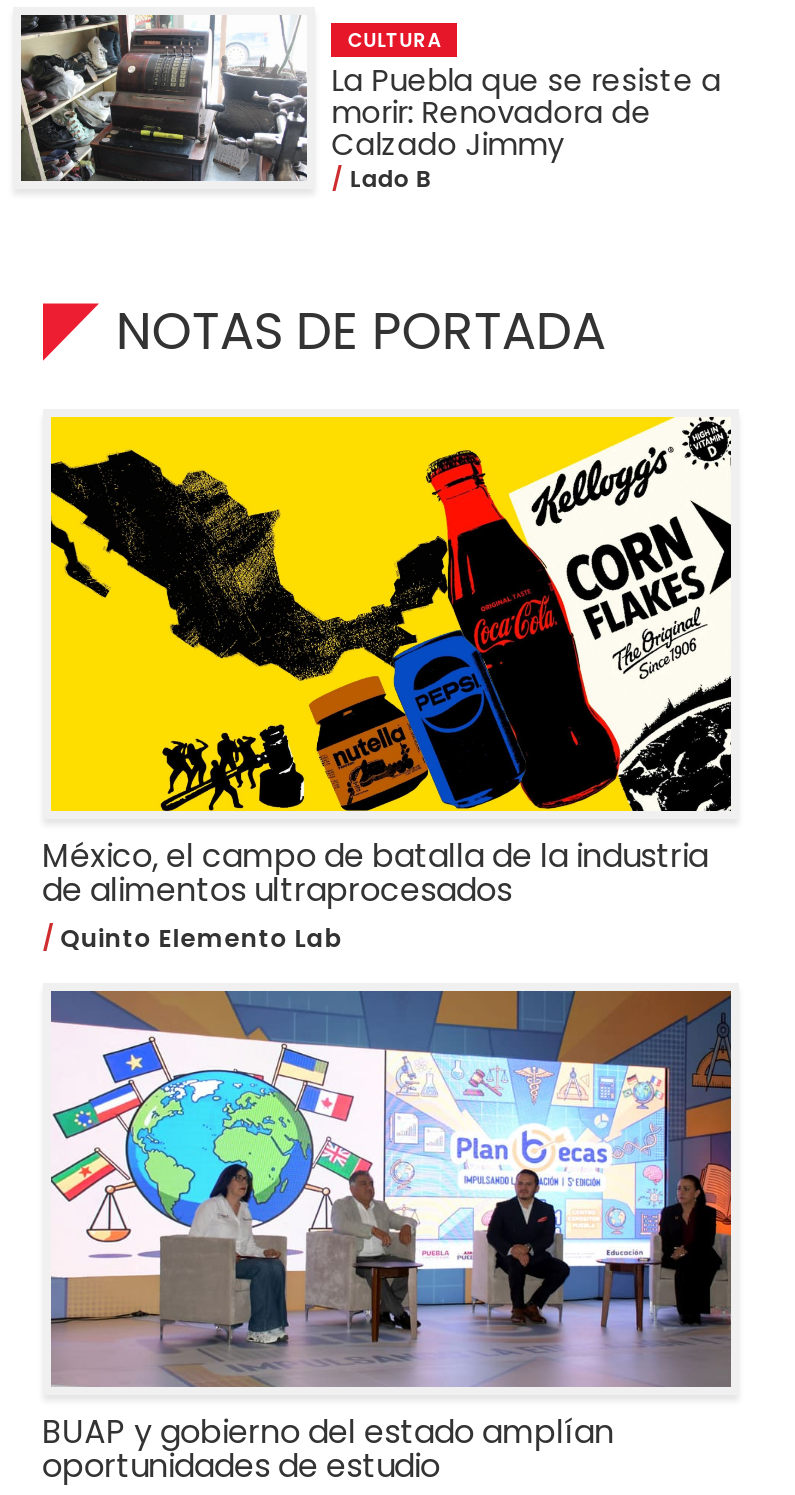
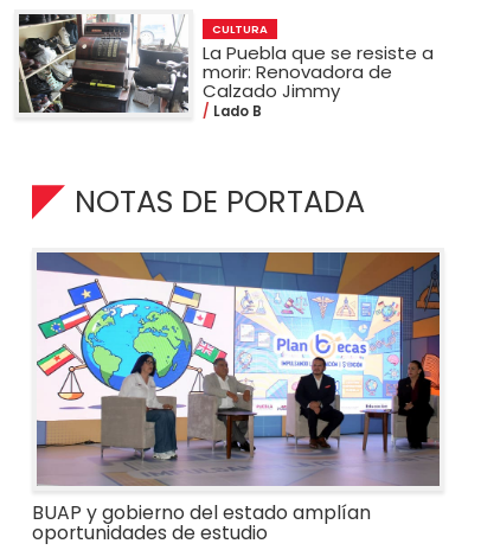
- [image]
- México, el campo de batalla de la industria
- de alimentos ultraprocesados
- Quinto Elemento Lab
